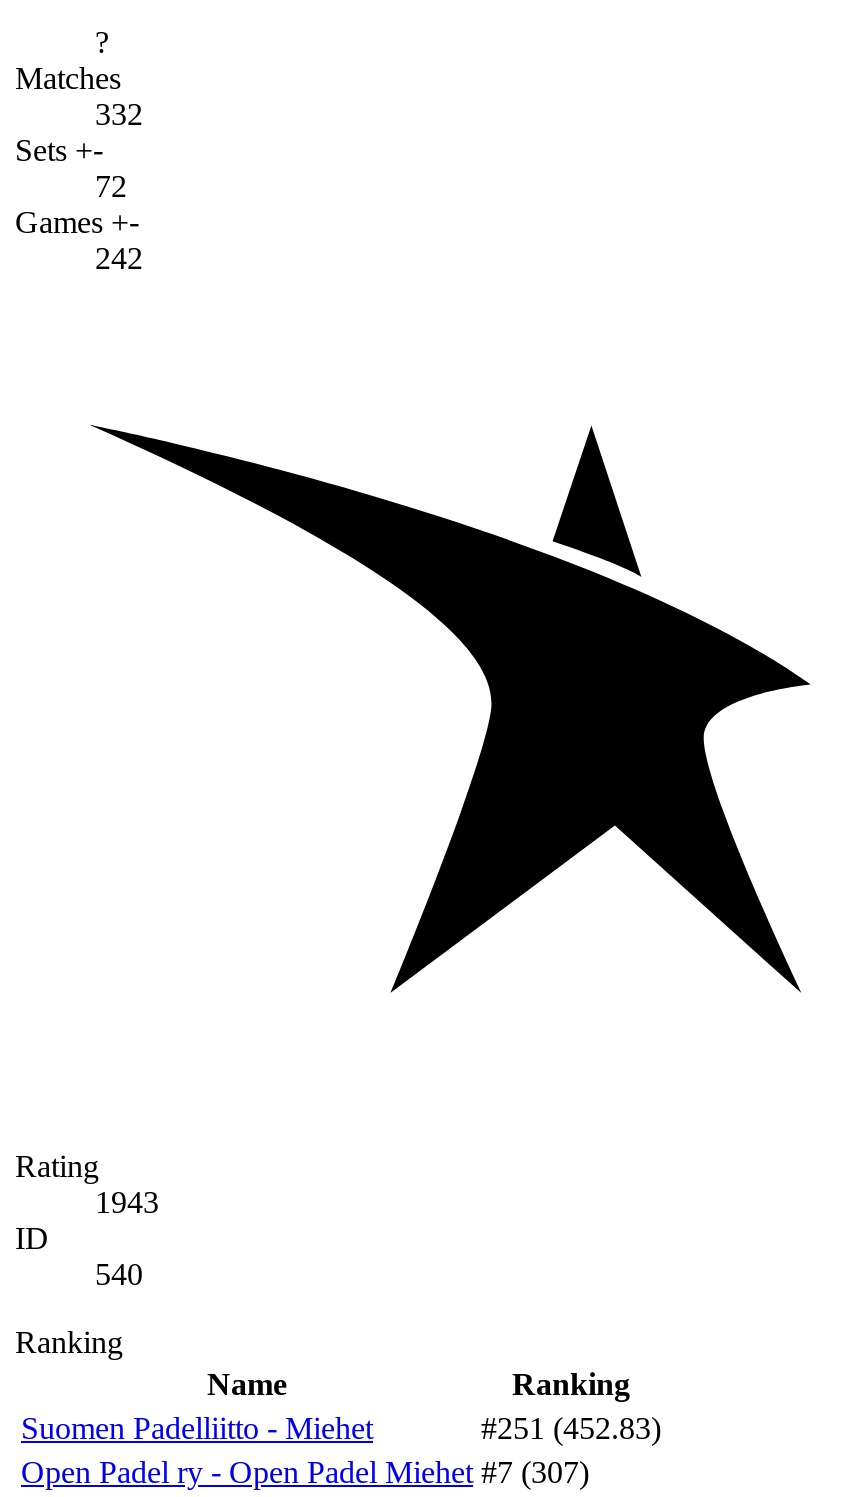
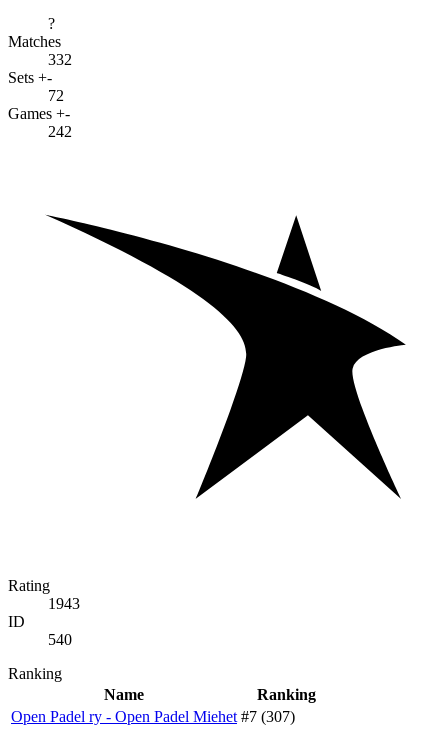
- Suomen Padelliitto - Miehet
- #251 (452.83)
